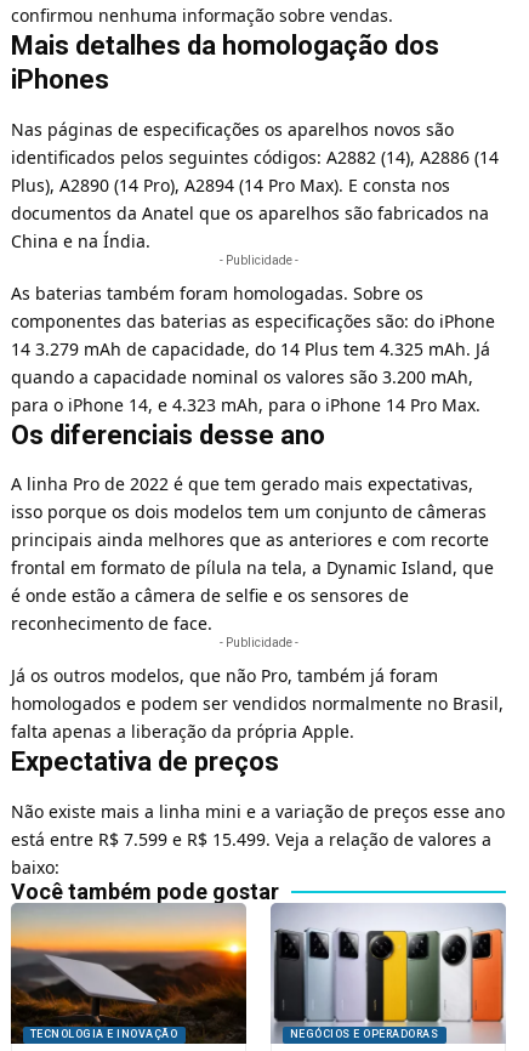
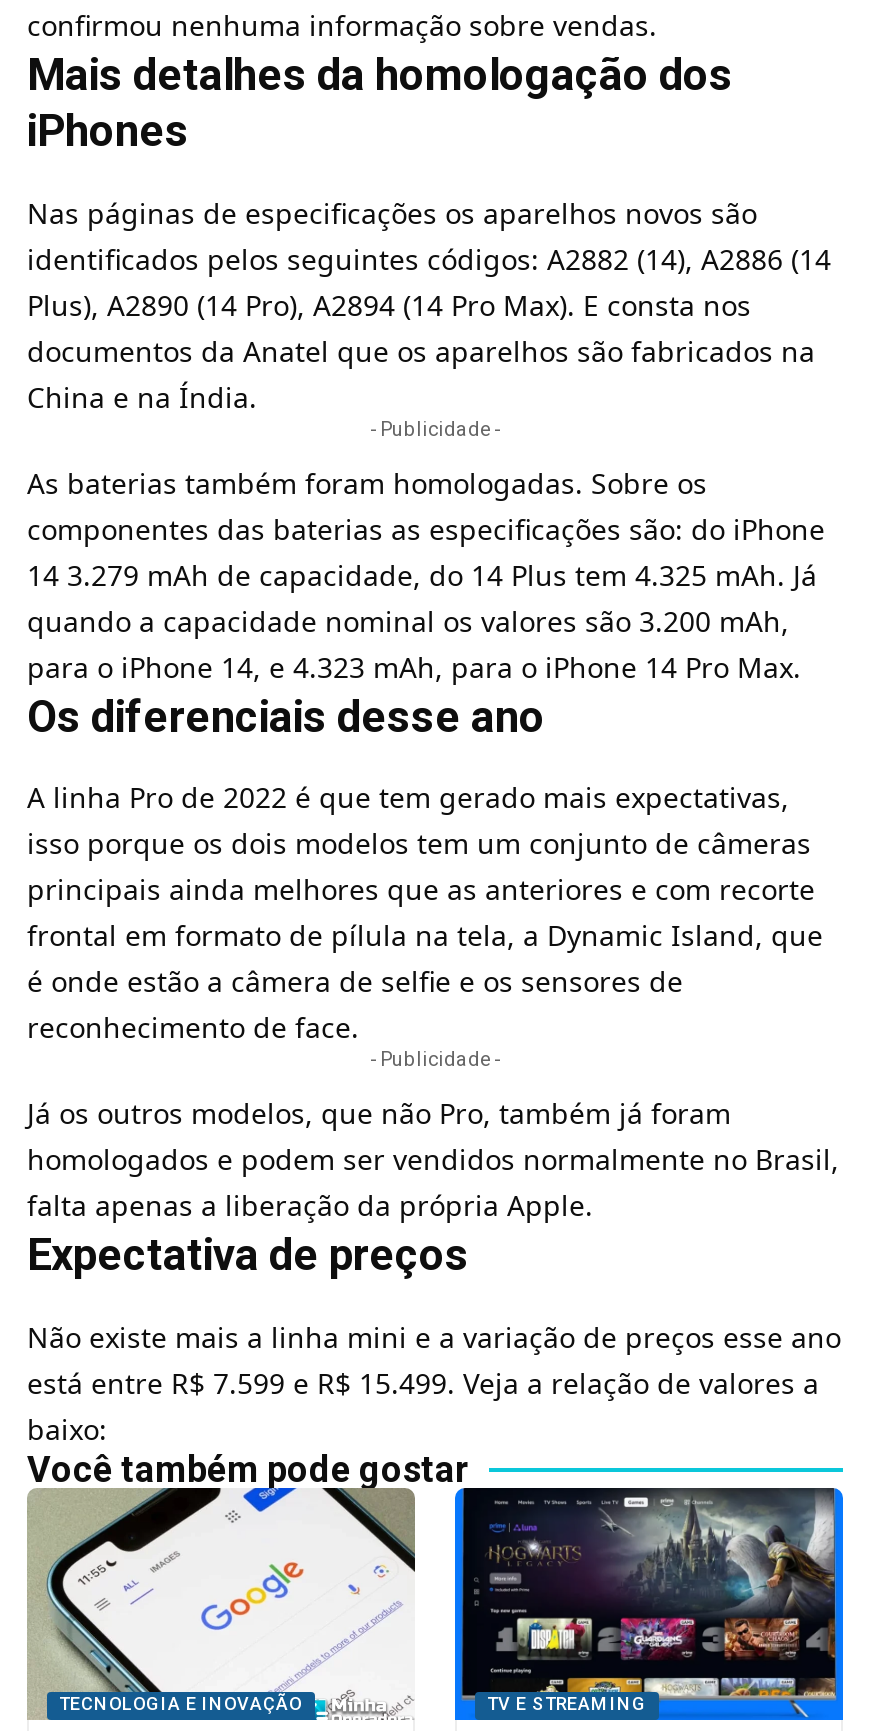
- [image]
+ [image]

- [image]
- NEGÓCIOS E OPERADORAS
+ [image]
+ TV E STREAMING
